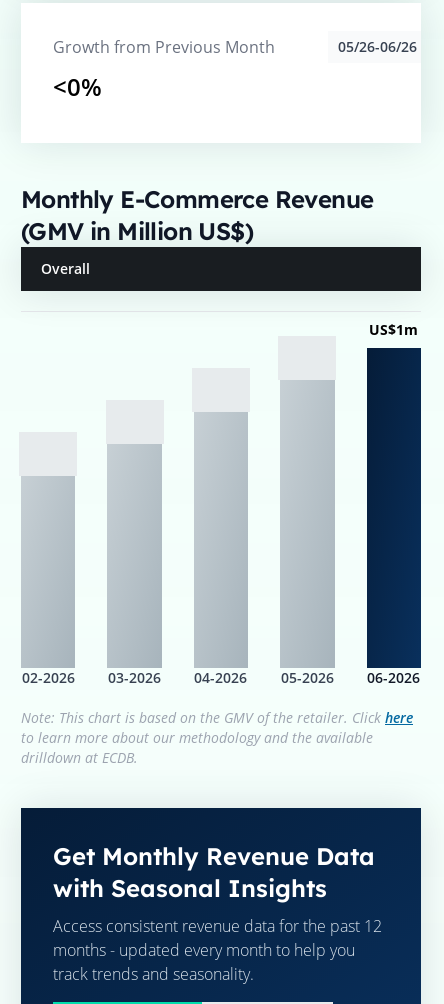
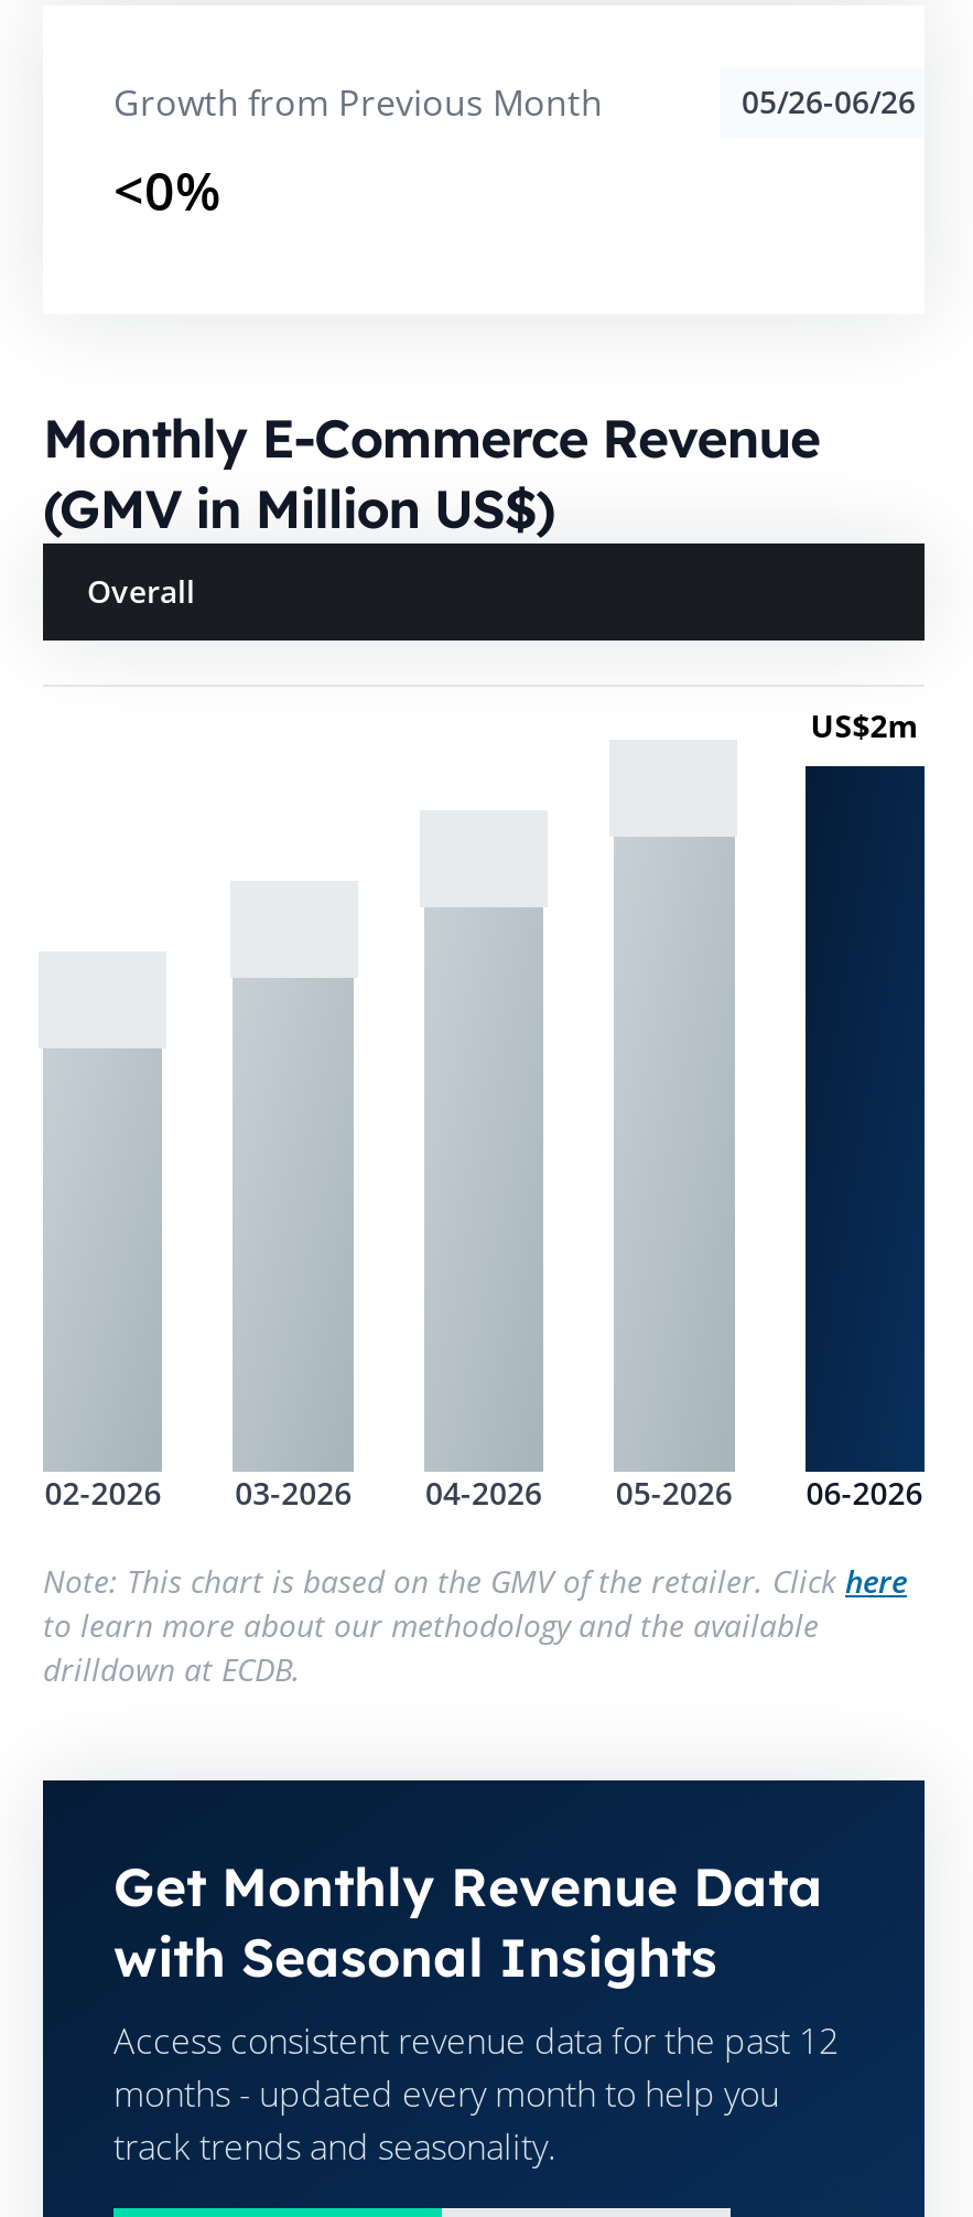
- US$1m
+ US$2m
